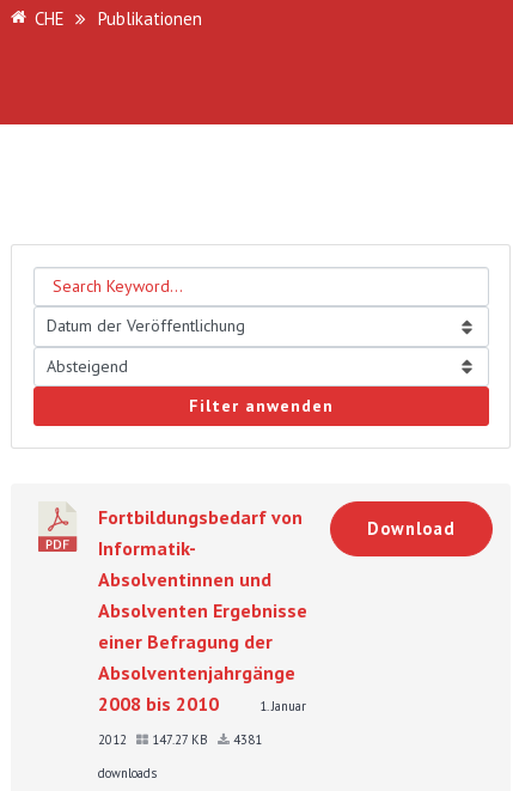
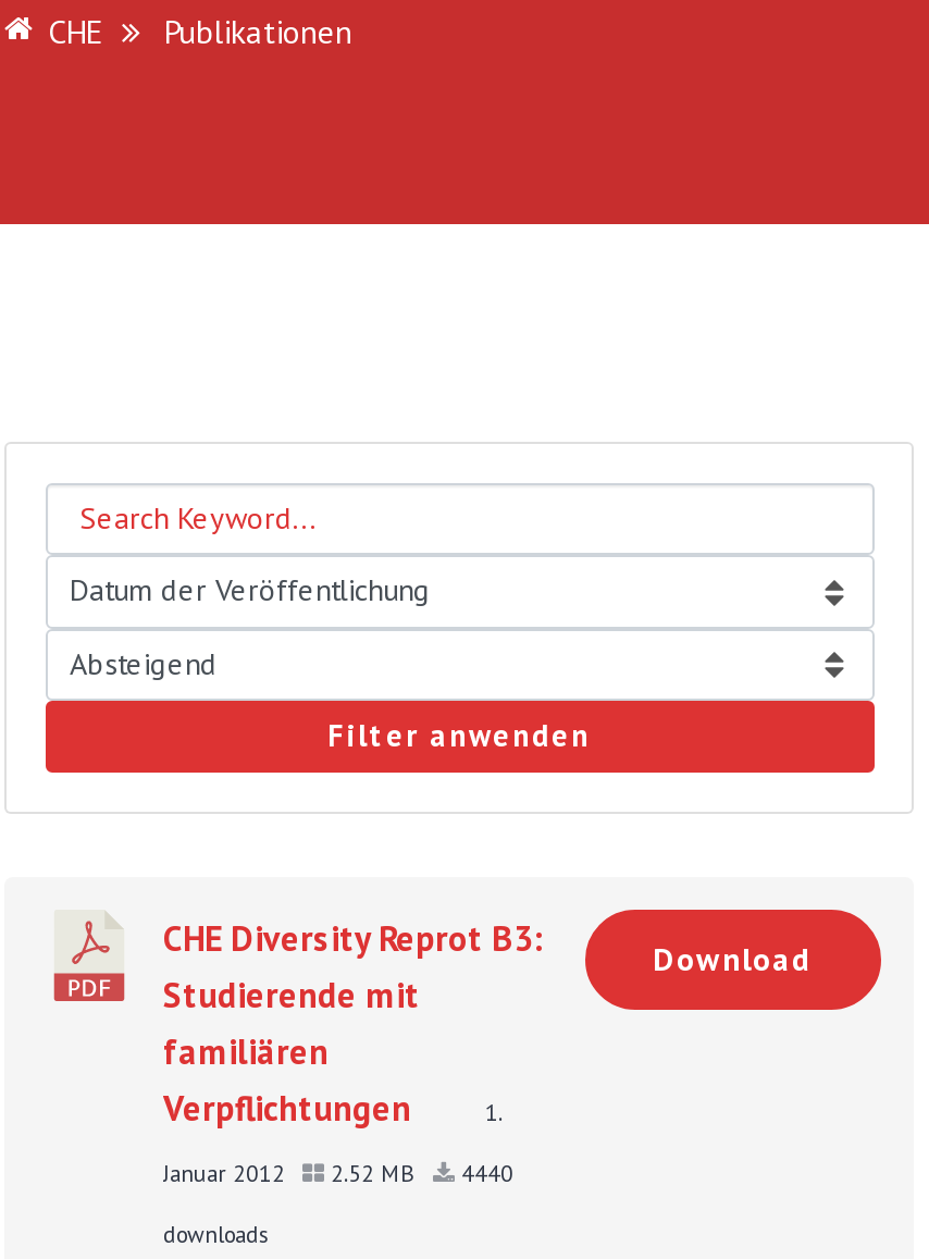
- Fortbildungsbedarf von
- Informatik-
- Absolventinnen und
- Absolventen Ergebnisse
- einer Befragung der
- Absolventenjahrgänge
- 2008 bis 2010
- 1. Januar
+ CHE Diversity Reprot B3:
+ Studierende mit
+ familiären
+ Verpflichtungen
+ 1.

- 2012
- 147.27 KB
- 4381
+ Januar 2012
+ 2.52 MB
+ 4440
